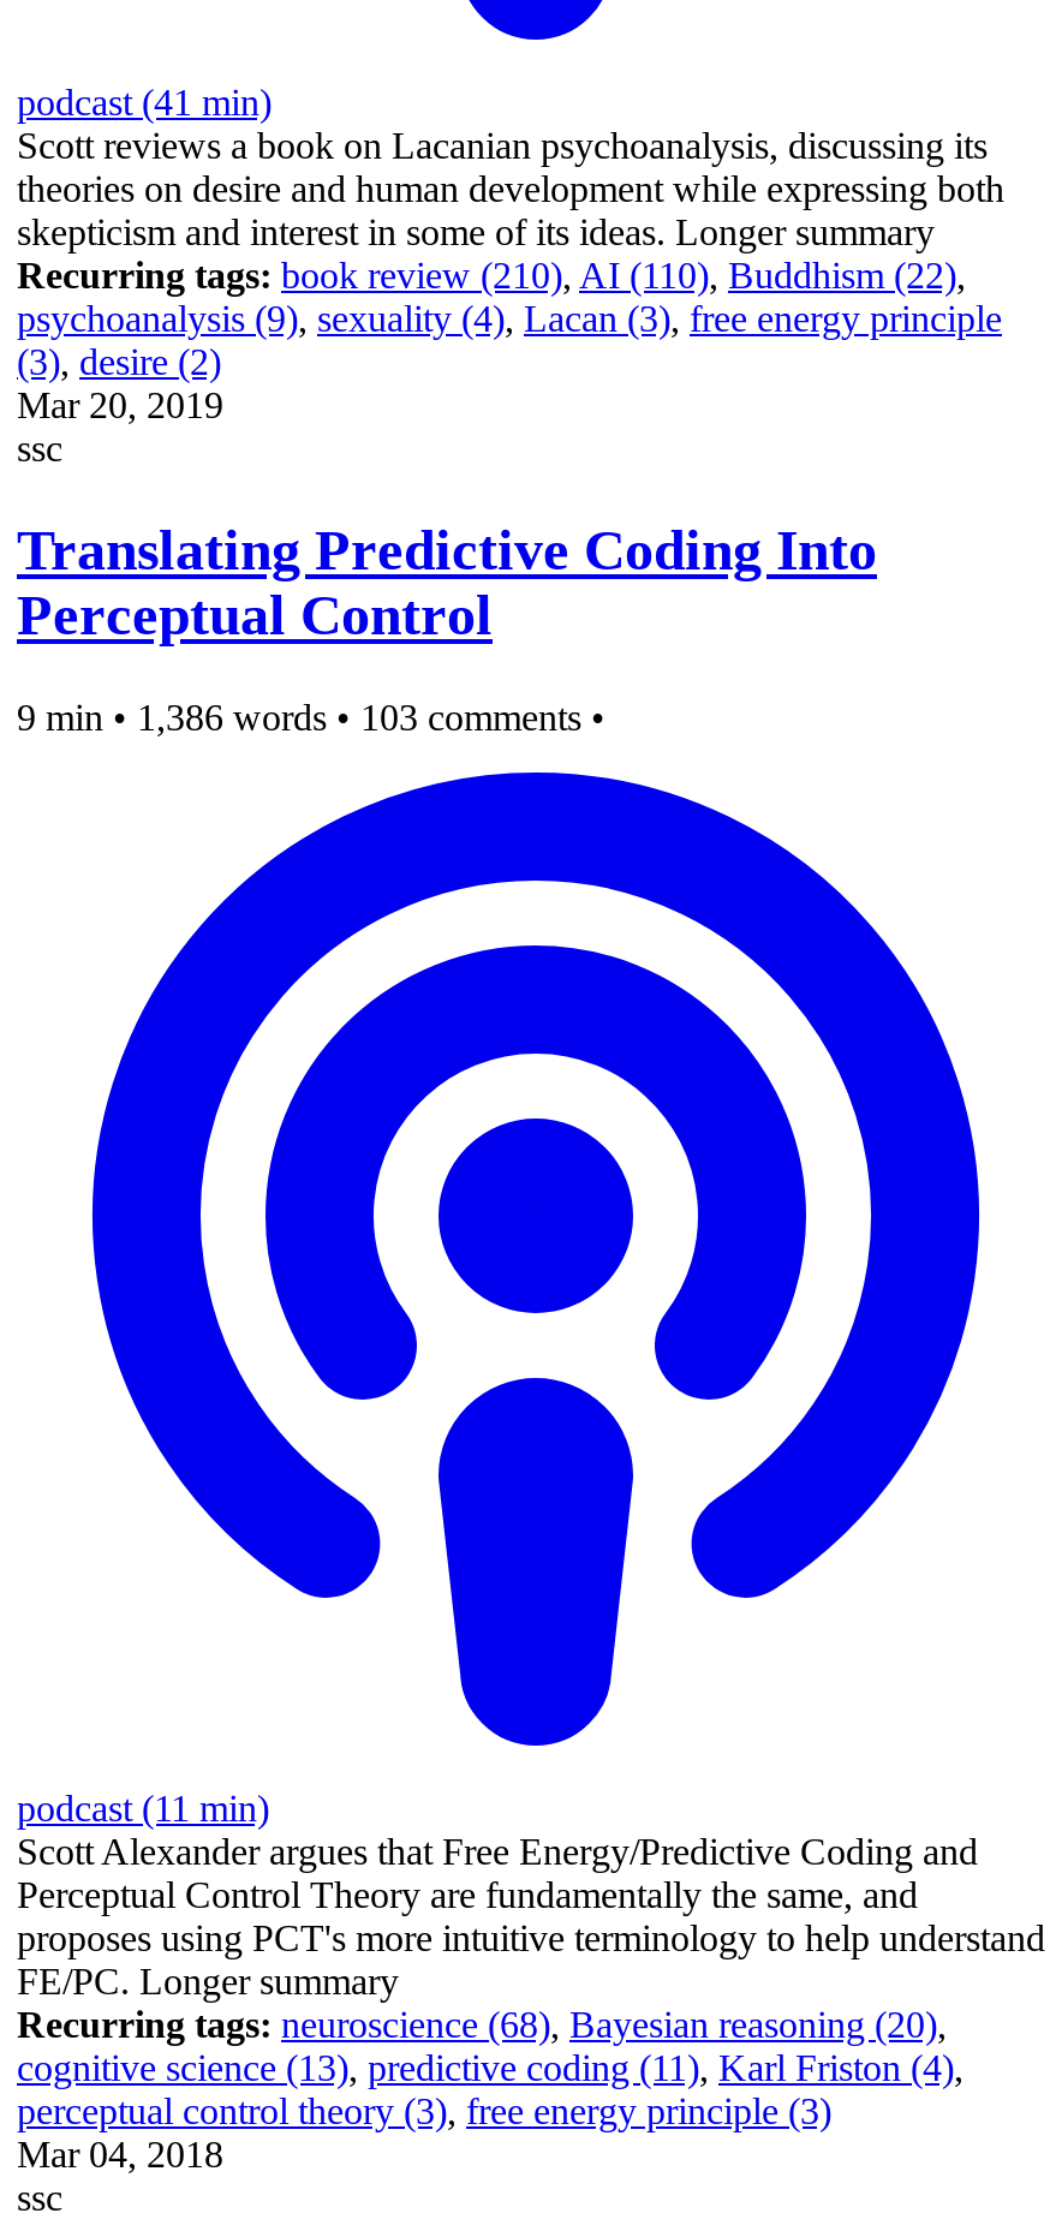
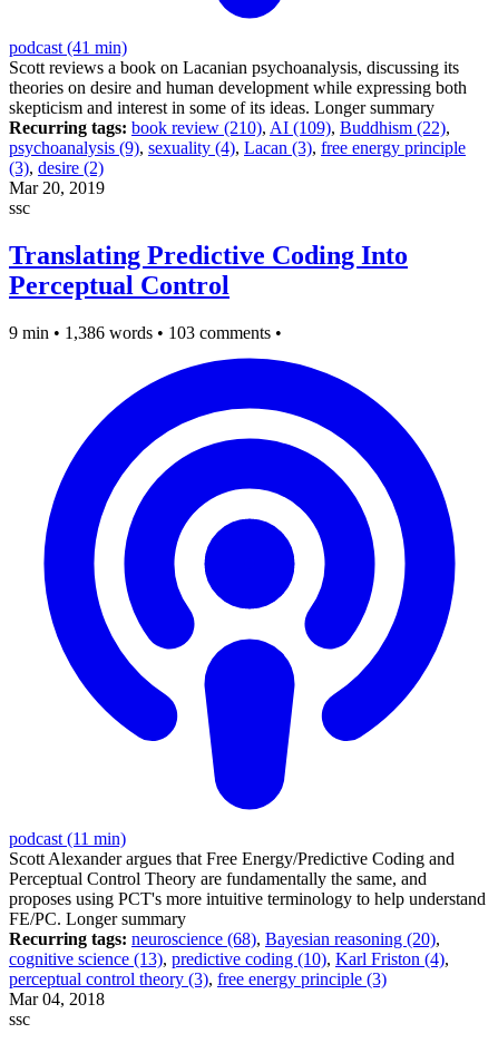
- Recurring tags: book review (210), AI (110), Buddhism (22),
+ Recurring tags: book review (210), AI (109), Buddhism (22),

- cognitive science (13), predictive coding (11), Karl Friston (4),
+ cognitive science (13), predictive coding (10), Karl Friston (4),
